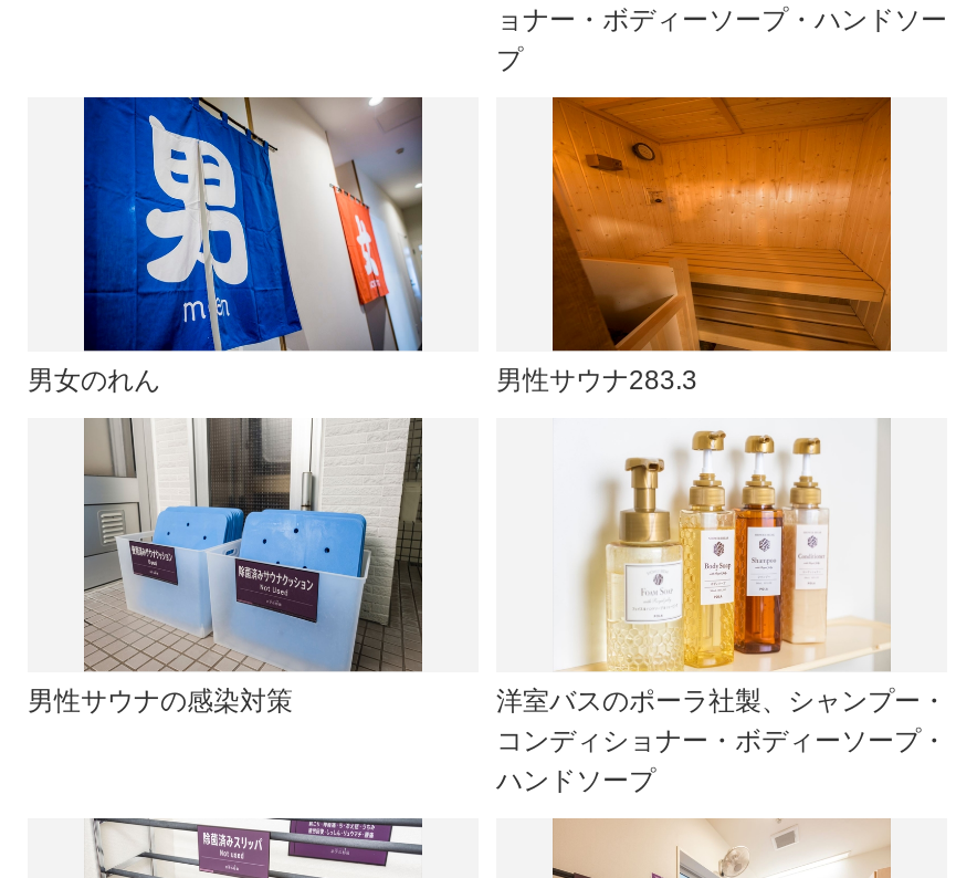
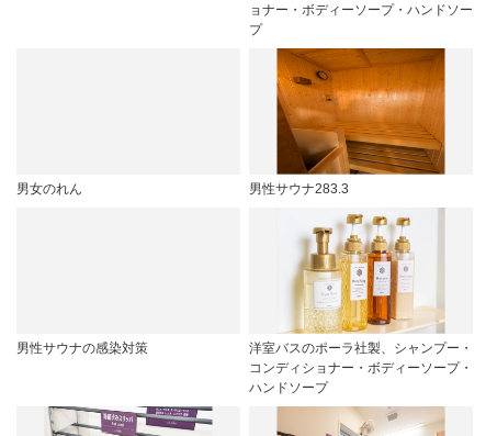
- [image]

- [image]
